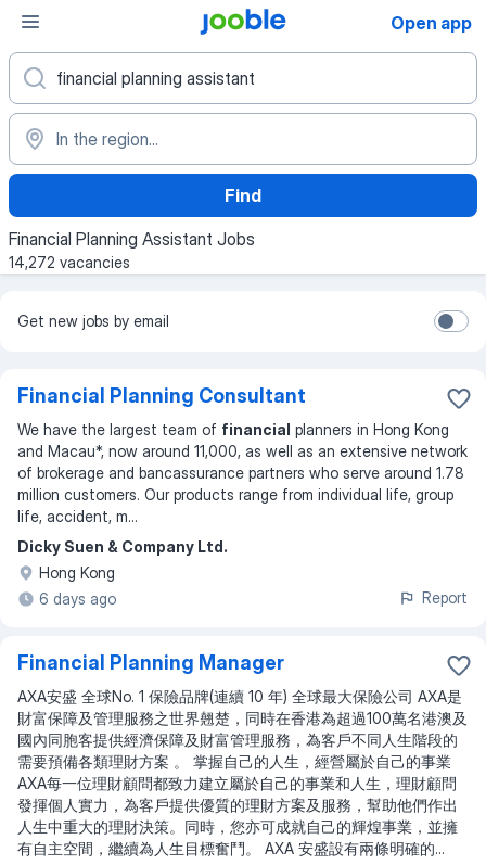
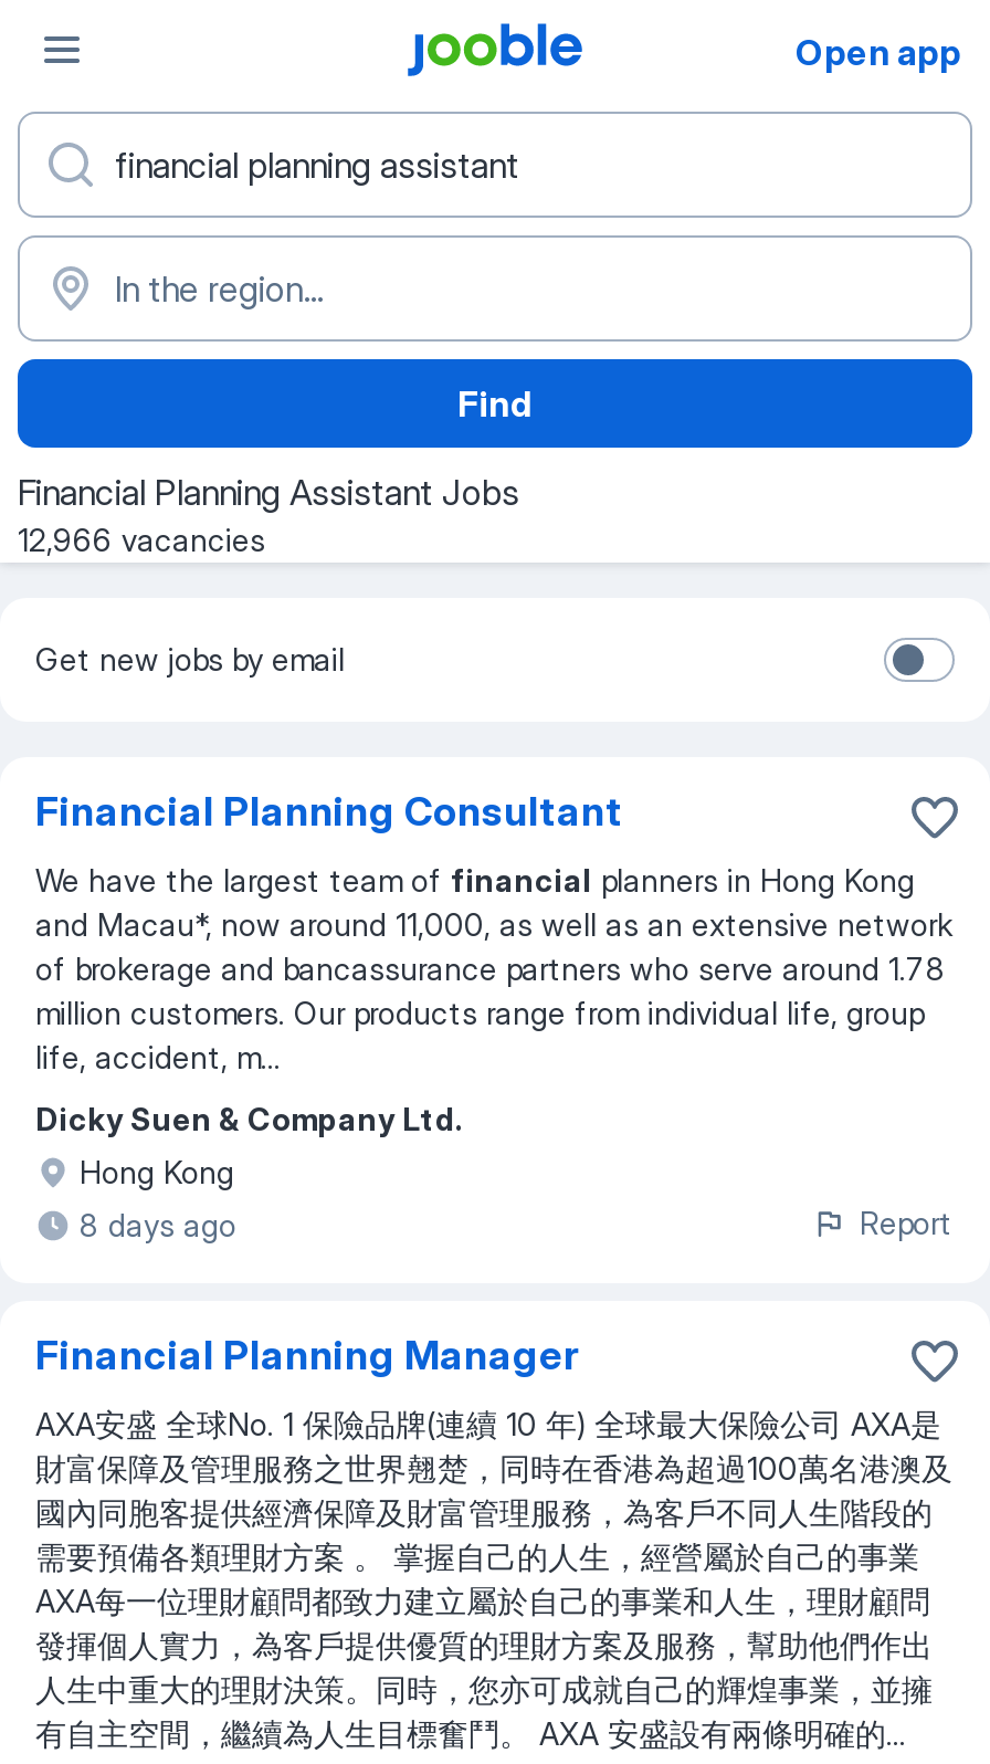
- 14,272 vacancies
+ 12,966 vacancies

- 6 days ago
+ 8 days ago
